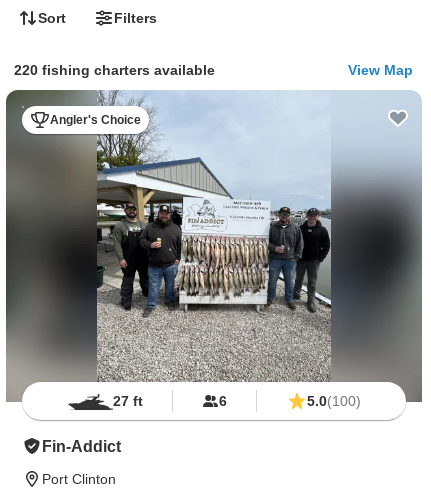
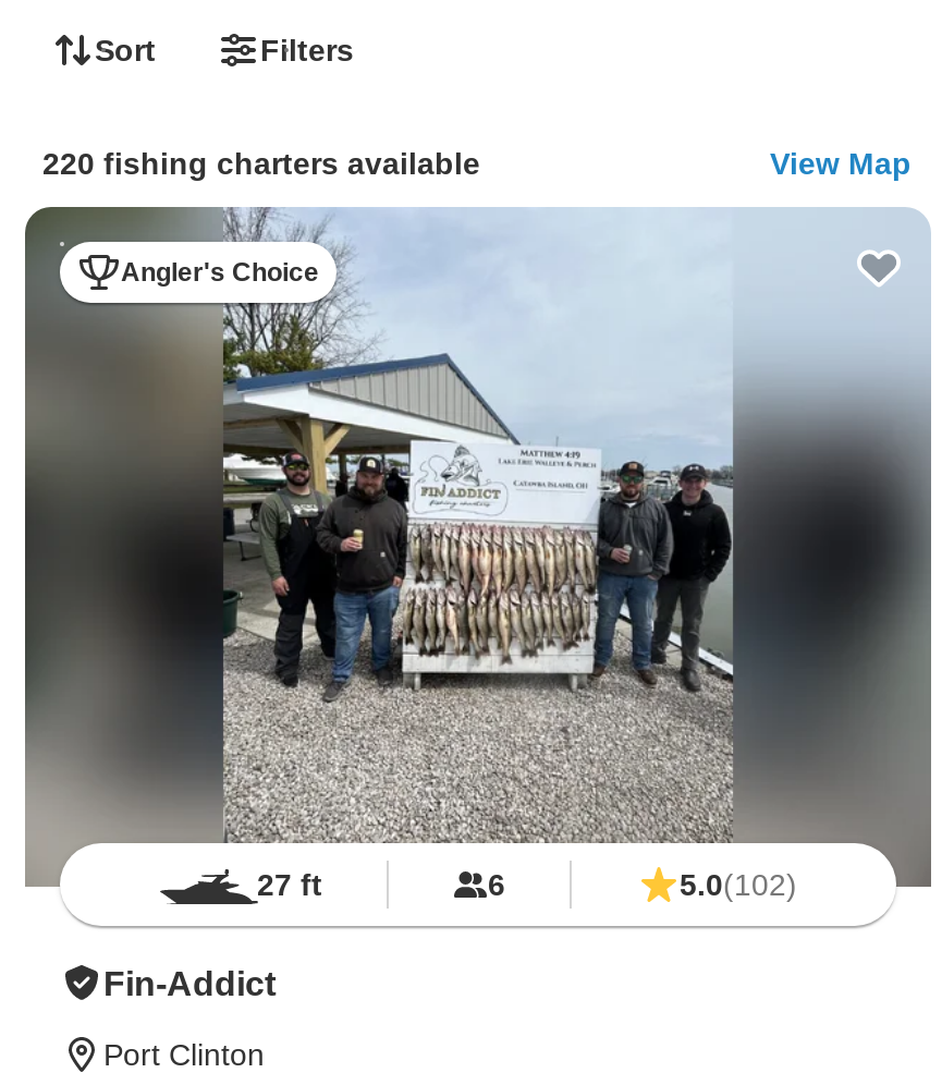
- 5.0(100)
+ 5.0(102)
